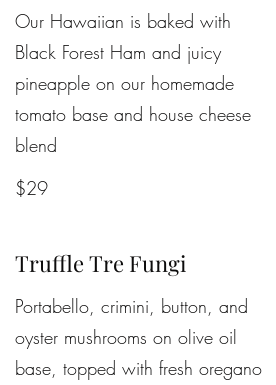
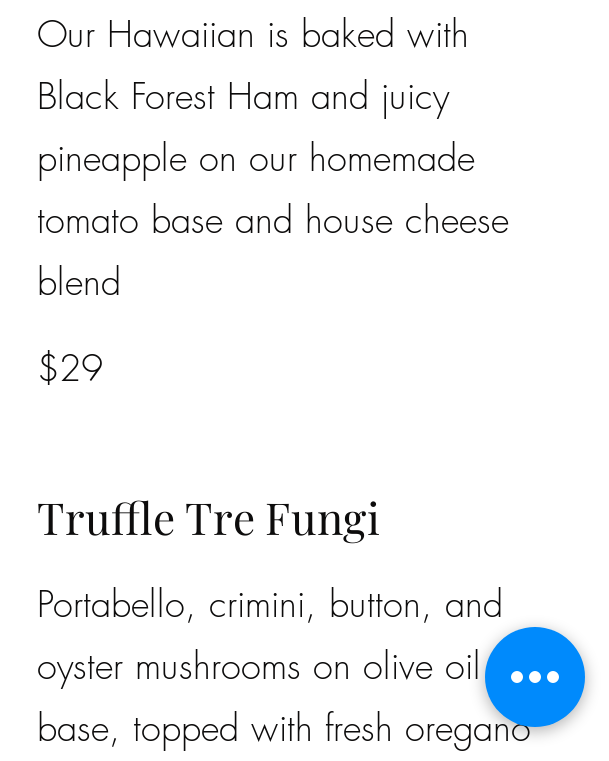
+ [image]
